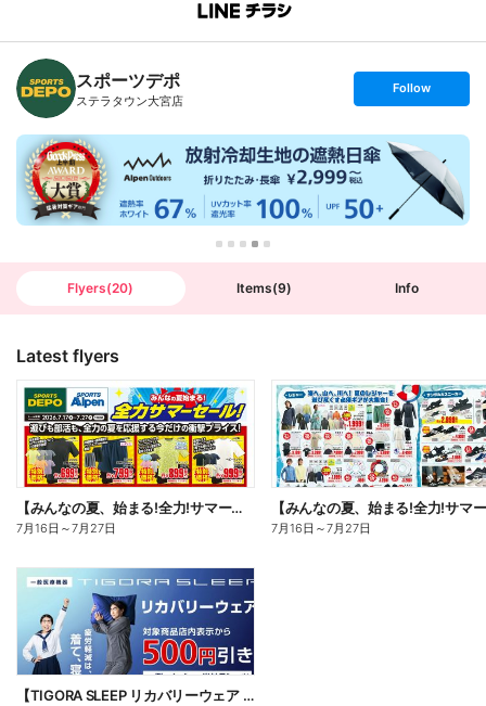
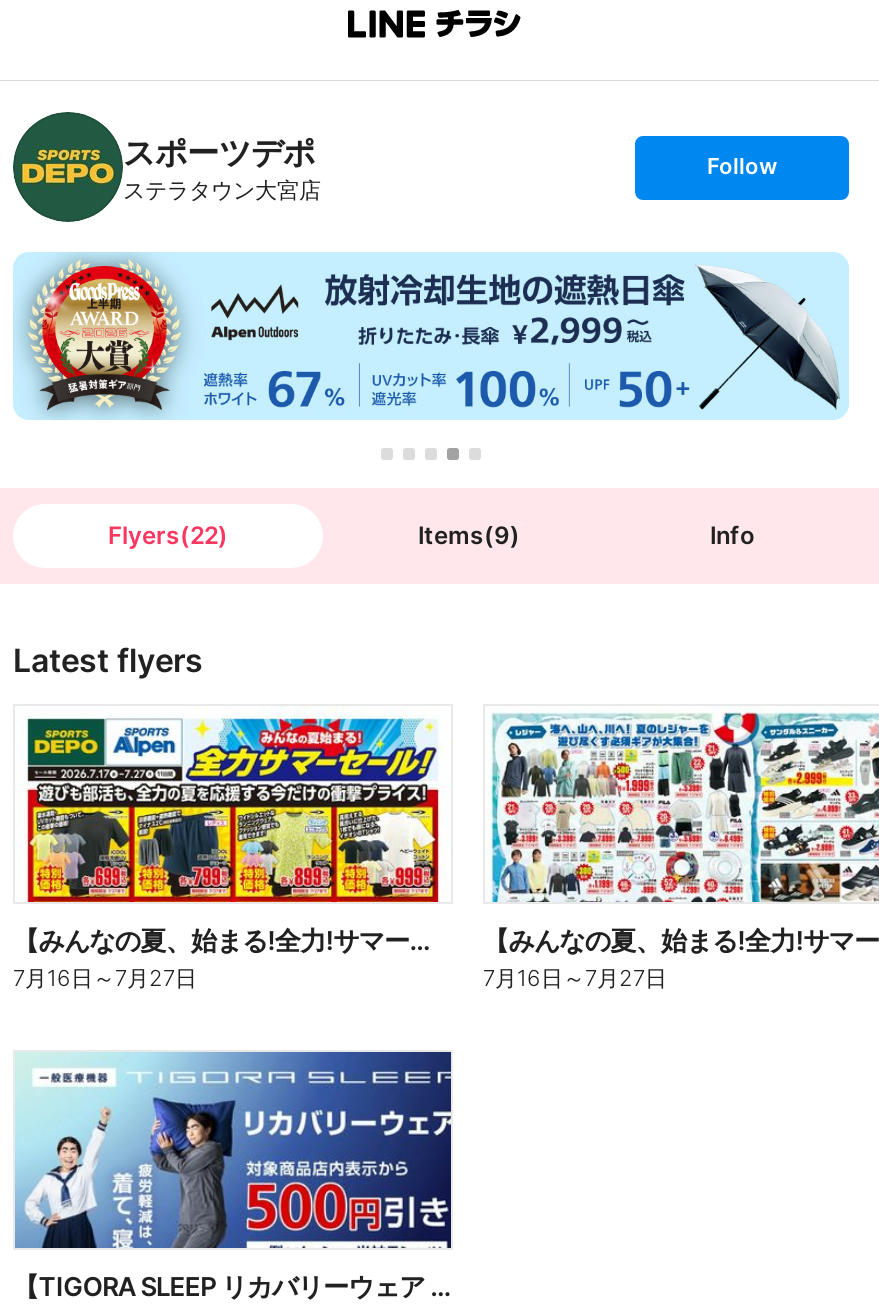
- Flyers(20)
+ Flyers(22)
